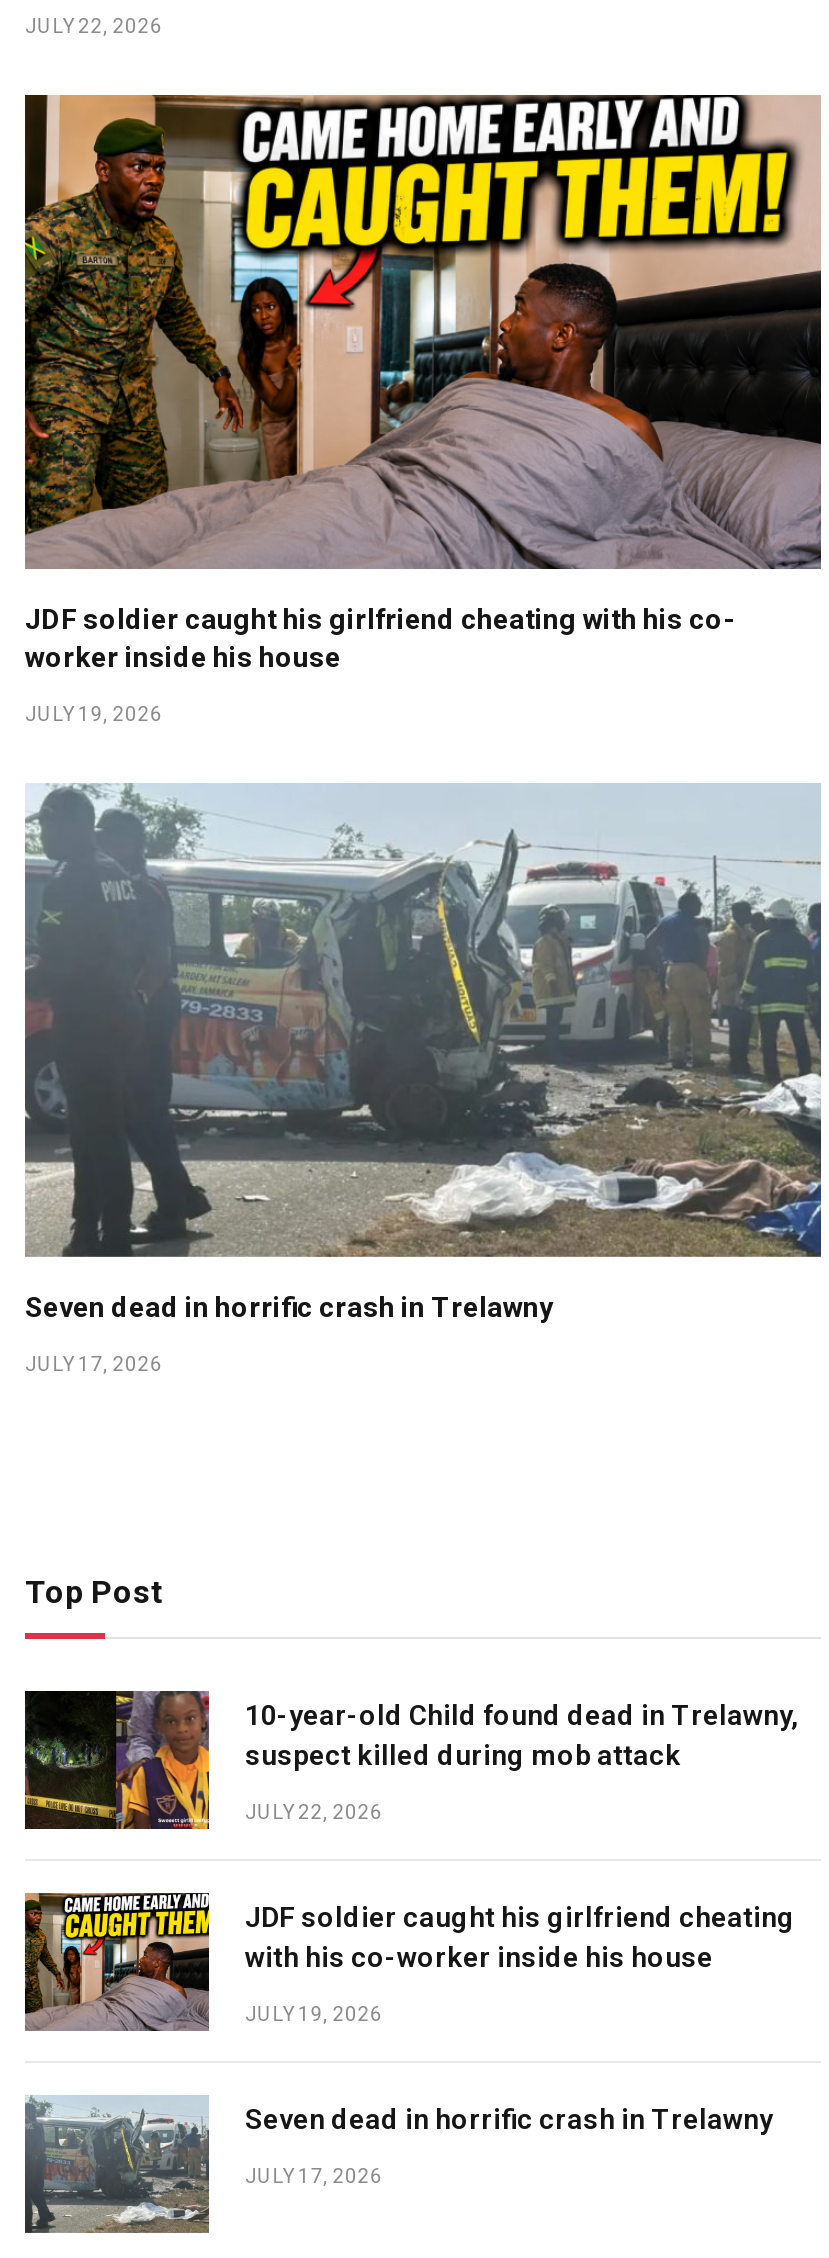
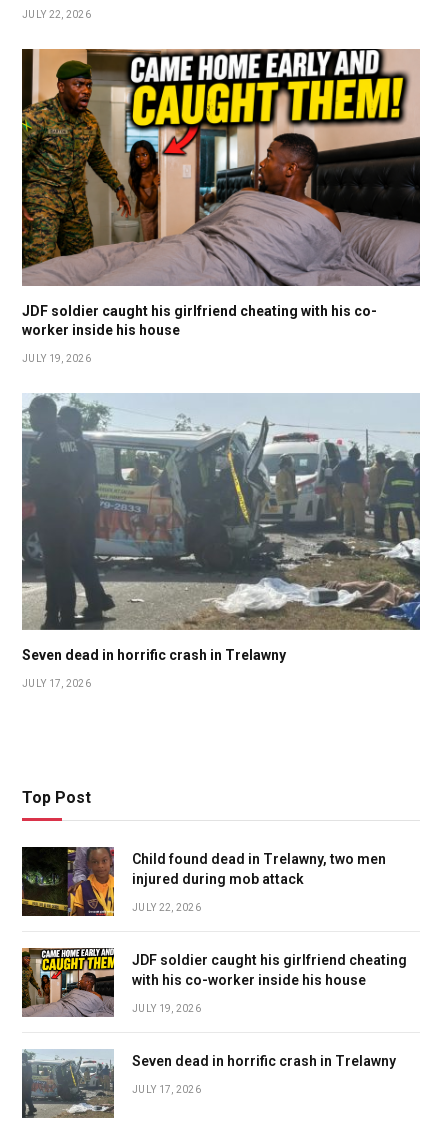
- 10-year-old Child found dead in Trelawny,
- suspect killed during mob attack
+ Child found dead in Trelawny, two men
+ injured during mob attack
